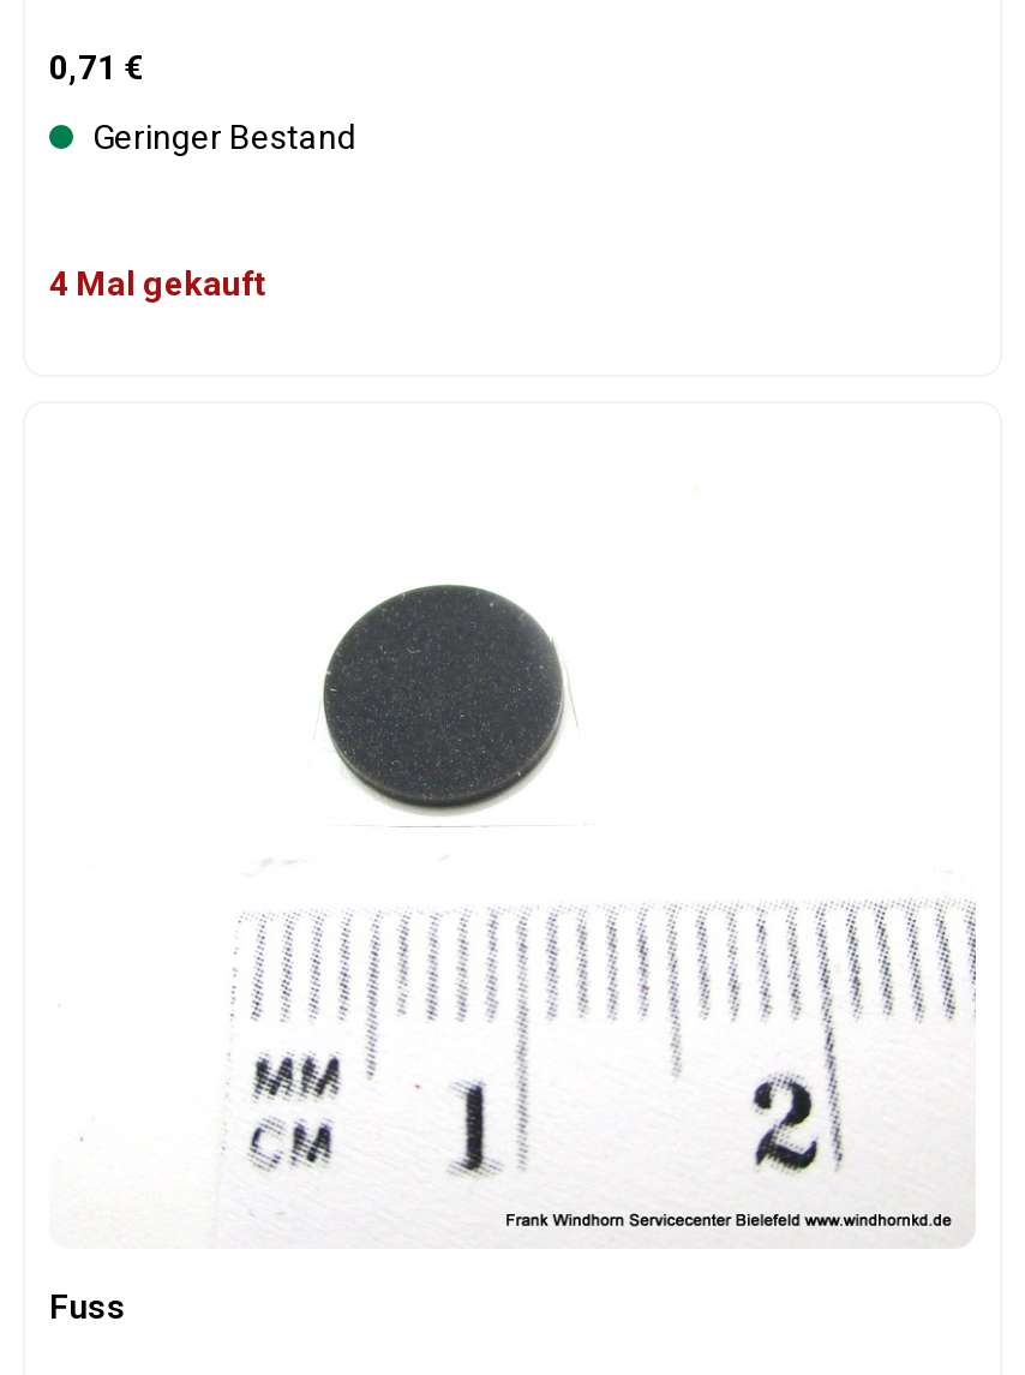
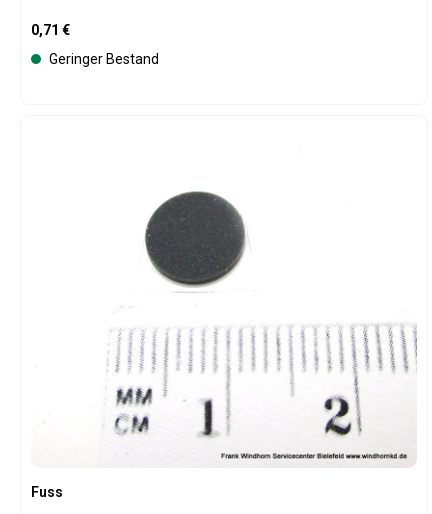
- 4 Mal gekauft
